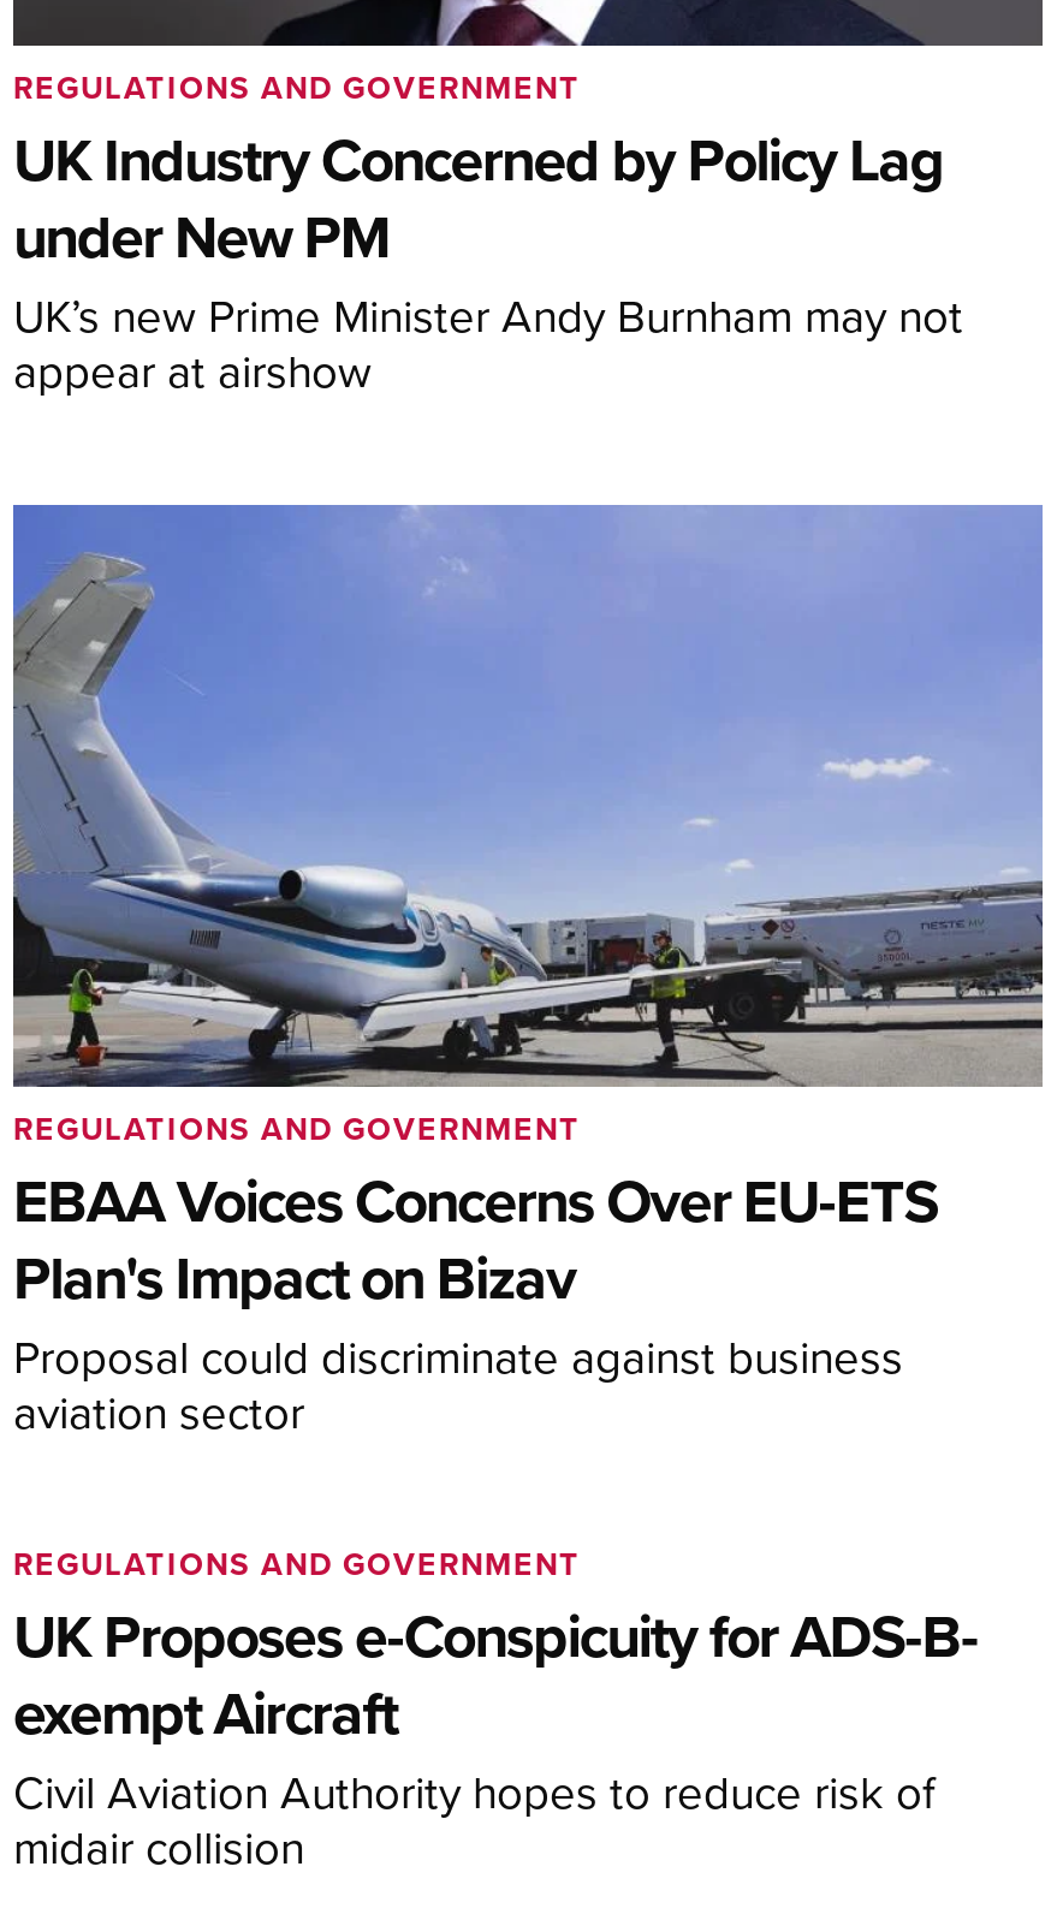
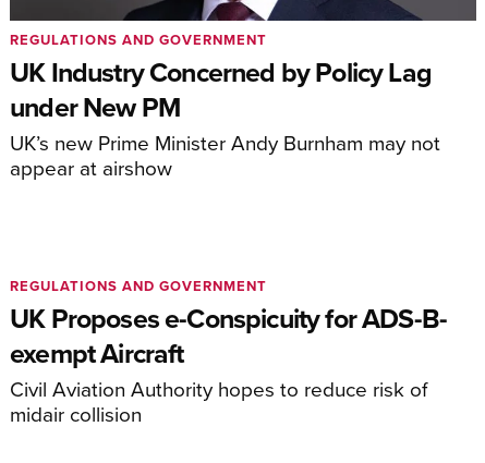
- [image]
- REGULATIONS AND GOVERNMENT

- EBAA Voices Concerns Over EU-ETS
- Plan's Impact on Bizav
- Proposal could discriminate against business
- aviation sector
